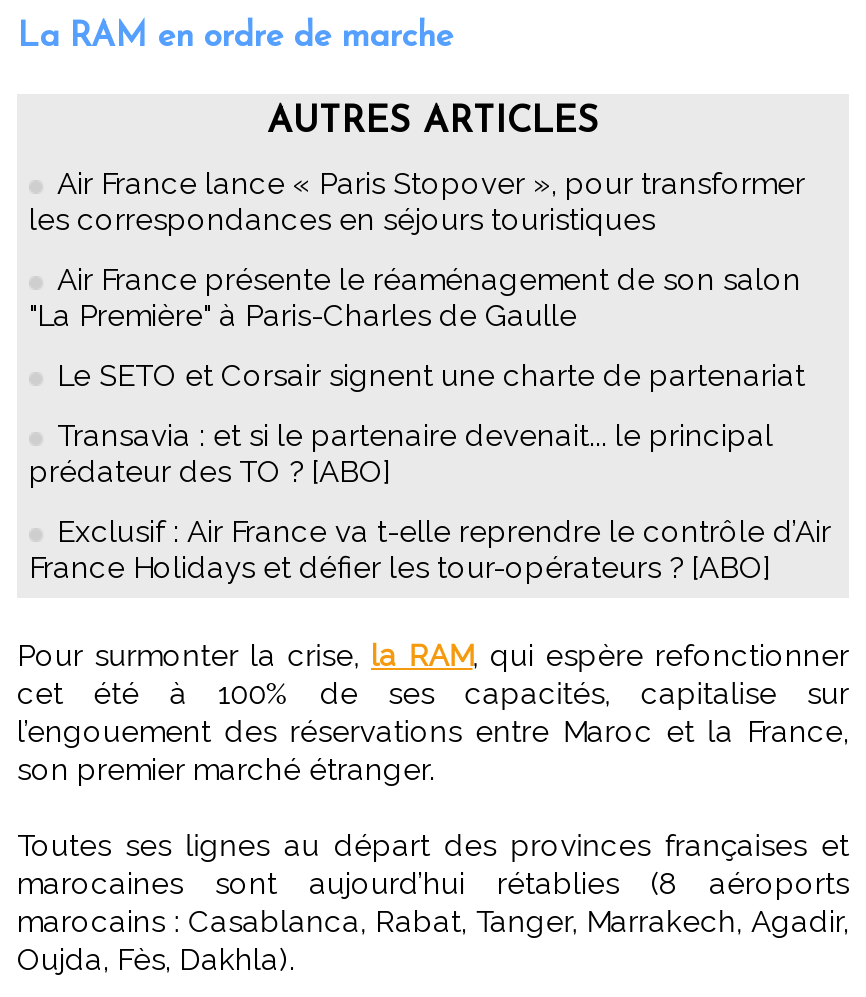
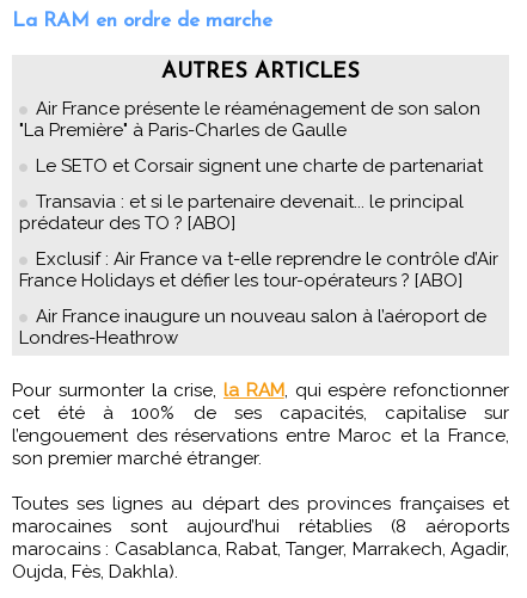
- Air France lance « Paris Stopover », pour transformer
- les correspondances en séjours touristiques

moved up: Air France présente le réaménagement de son salon | "La Première" à Paris-Charles de Gaulle | Le SETO et Corsair signent une charte de partenariat | Transavia : et si le partenaire devenait... le principal | prédateur des TO ? [ABO] | Exclusif : Air France va t-elle reprendre le contrôle d’Air | France Holidays et défier les tour-opérateurs ? [ABO]

+ Air France inaugure un nouveau salon à l’aéroport de
+ Londres-Heathrow
